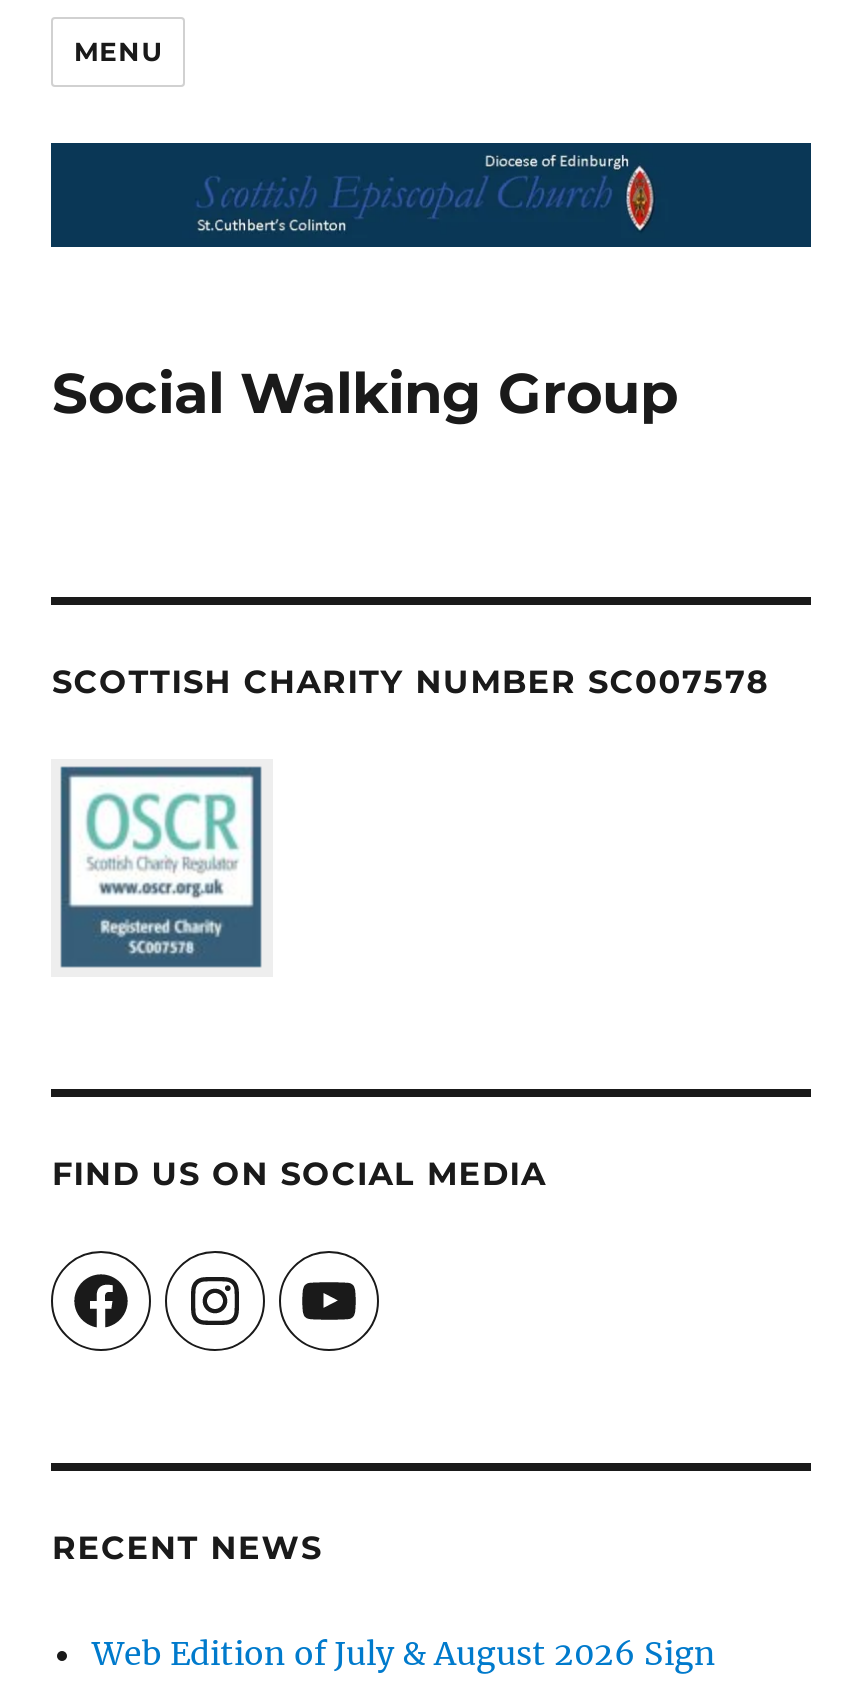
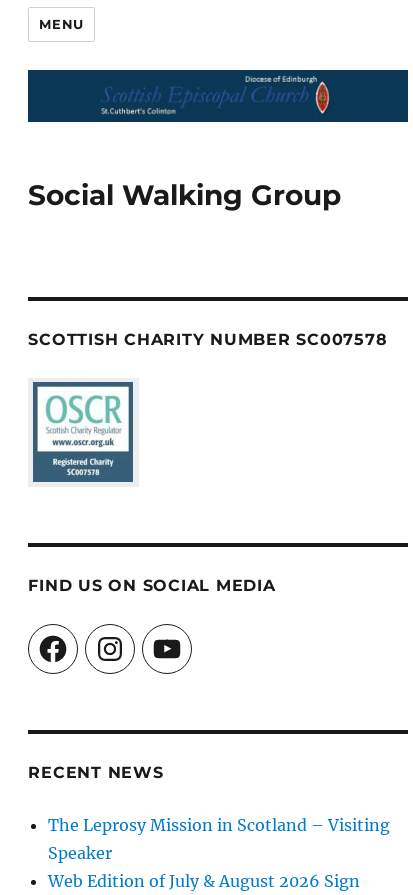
+ The Leprosy Mission in Scotland – Visiting
+ Speaker
